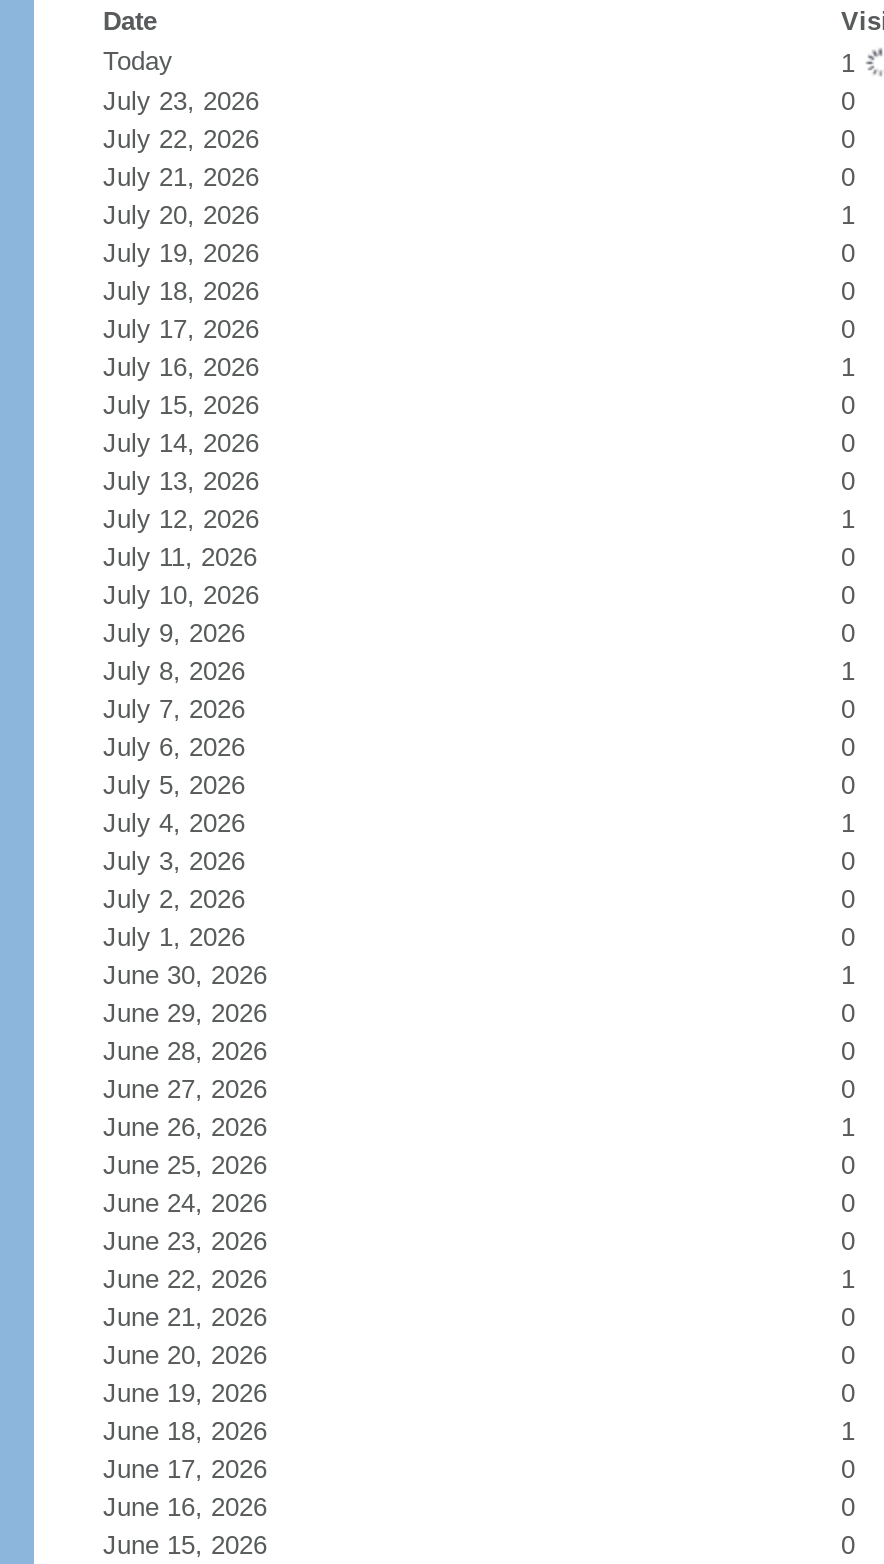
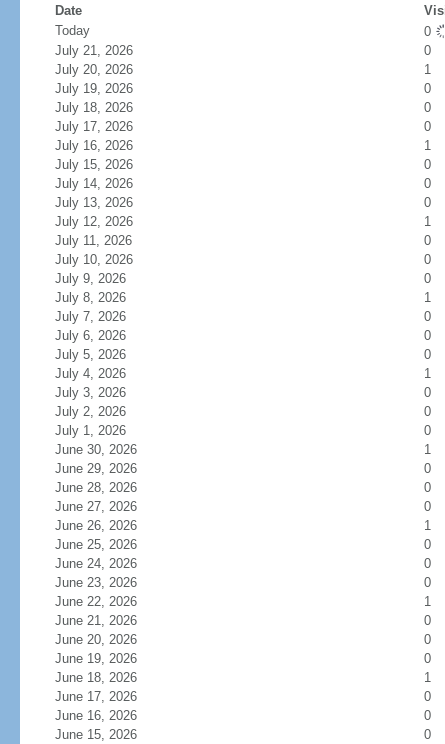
- 1
- July 23, 2026
- 0
- July 22, 2026
